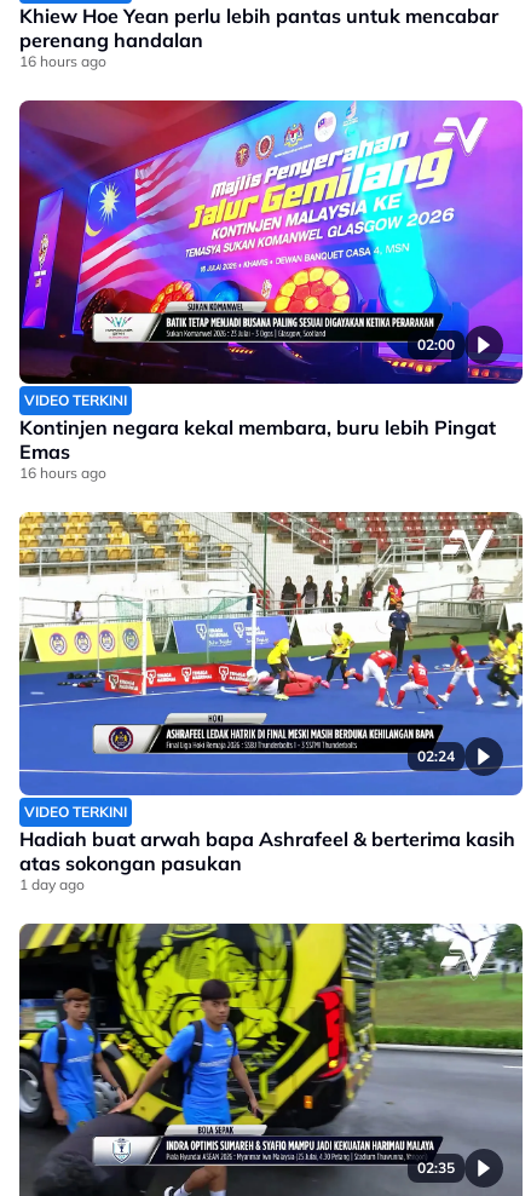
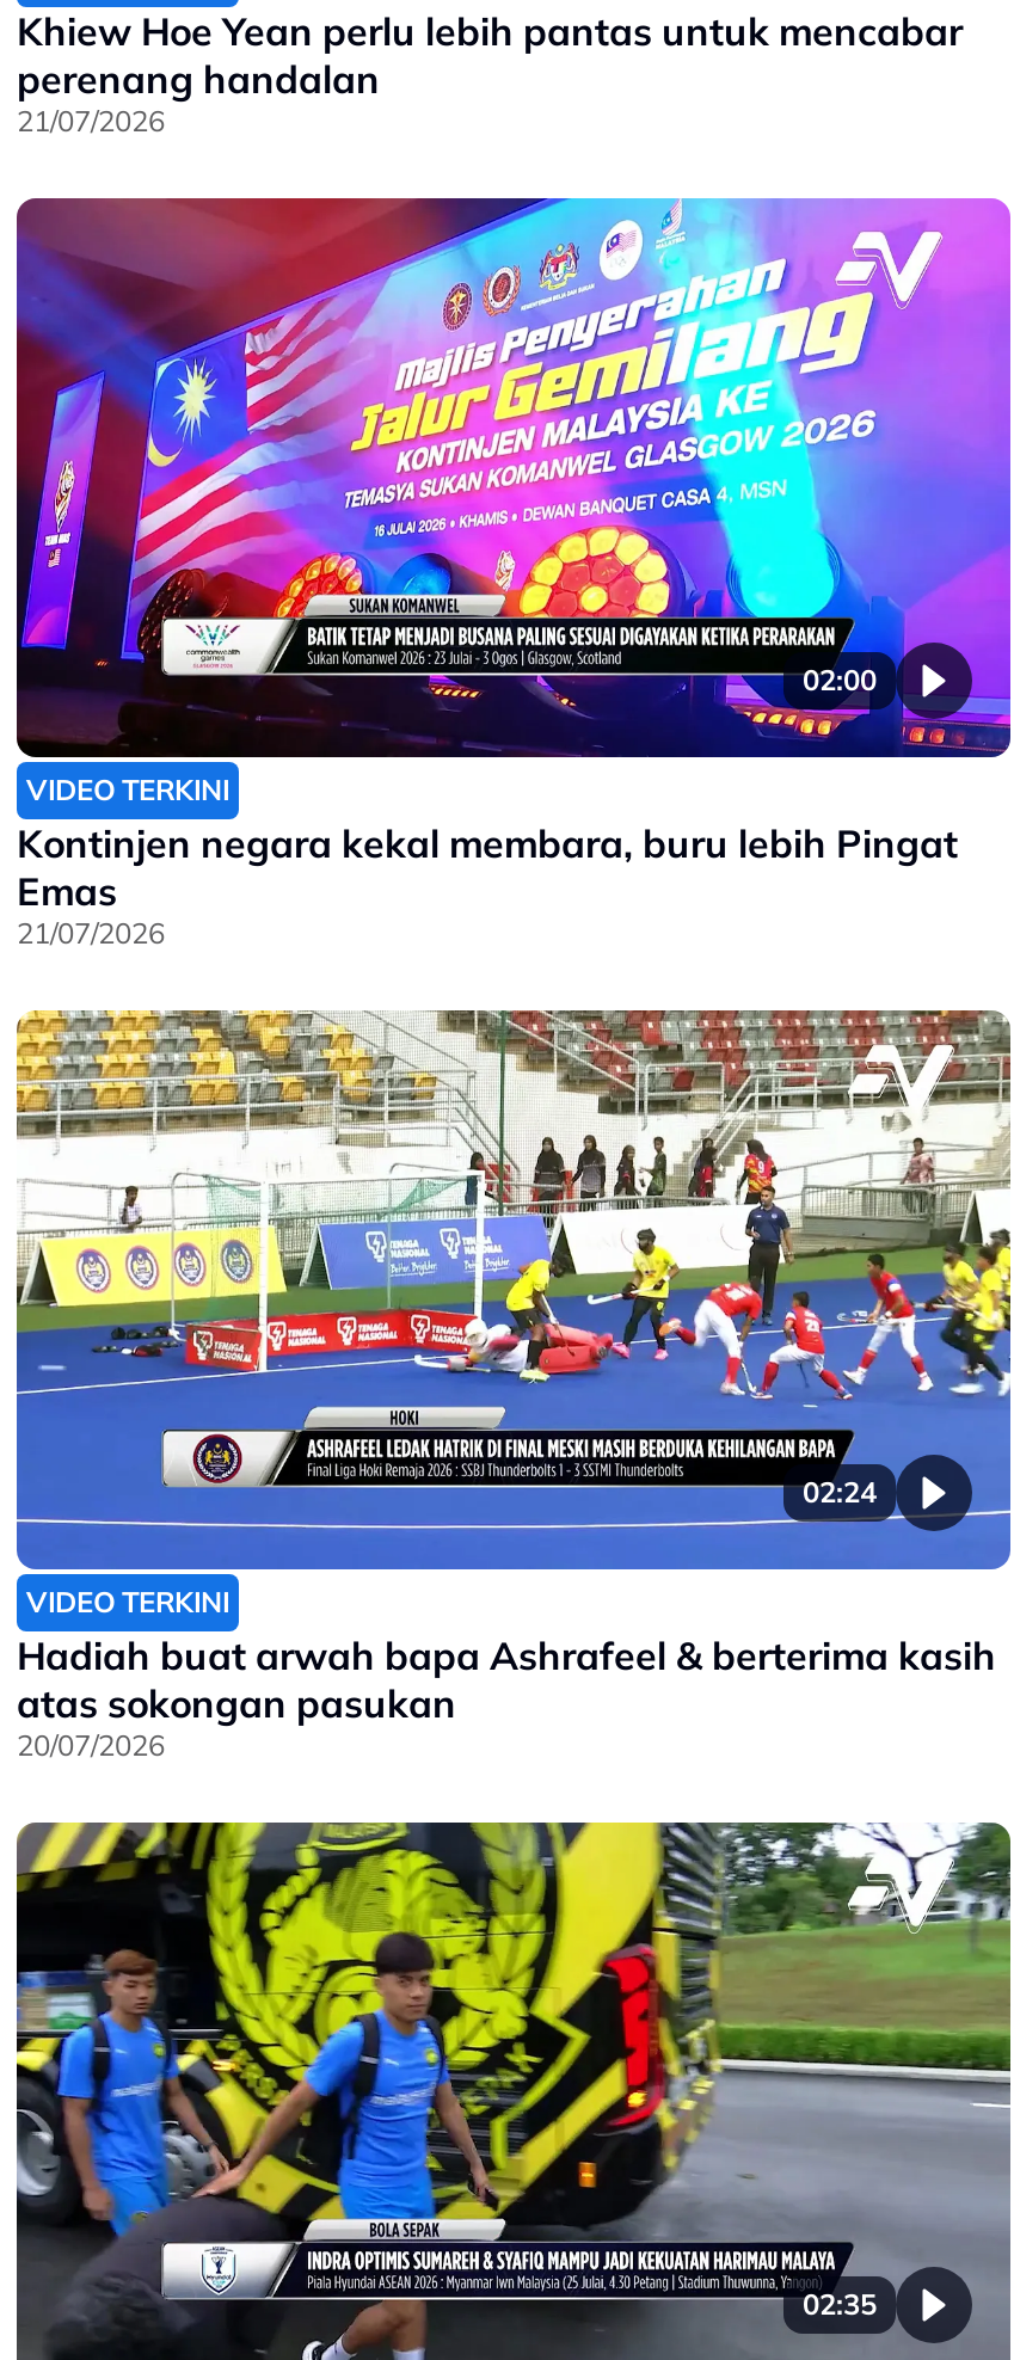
- 16 hours ago
+ 21/07/2026

- 16 hours ago
+ 21/07/2026

- 1 day ago
+ 20/07/2026
